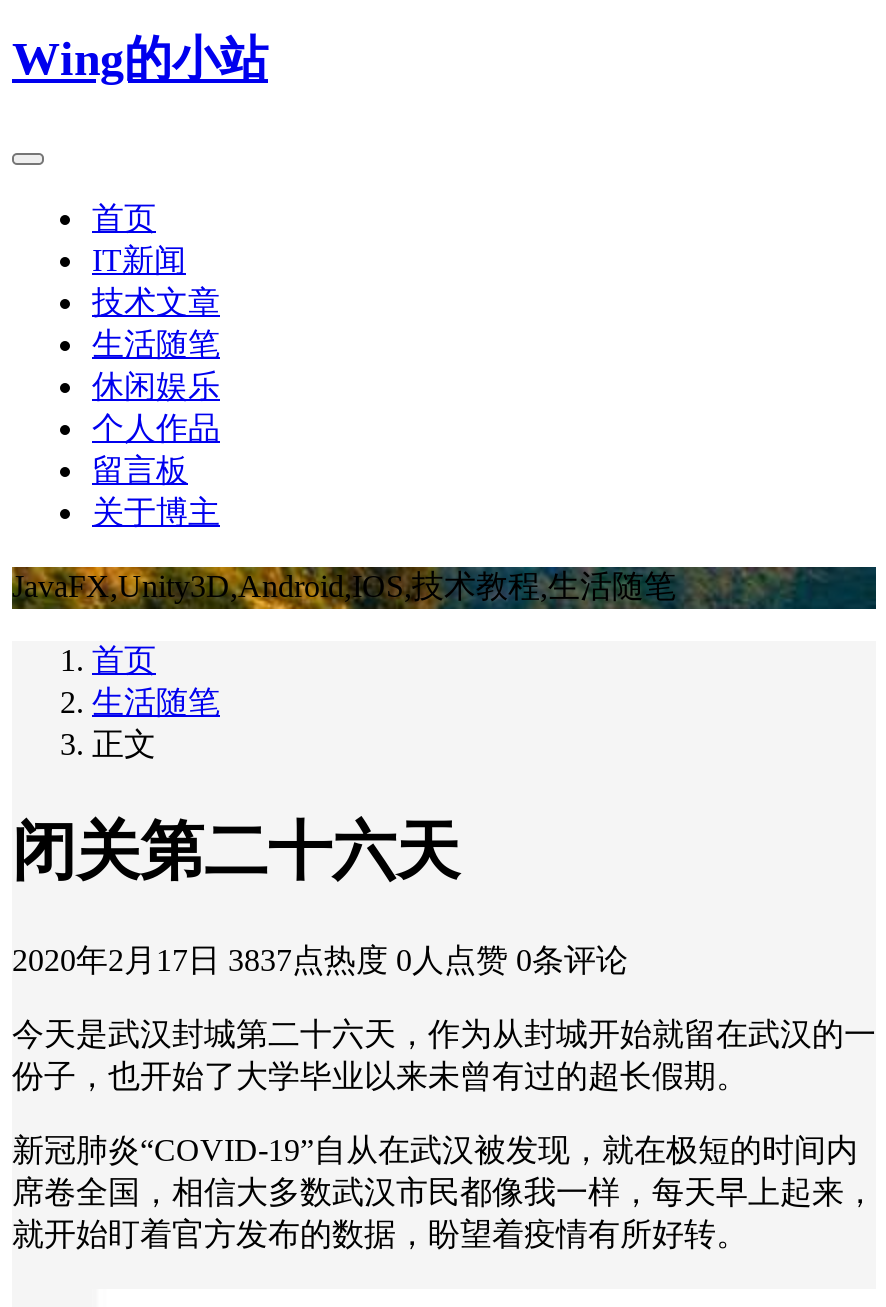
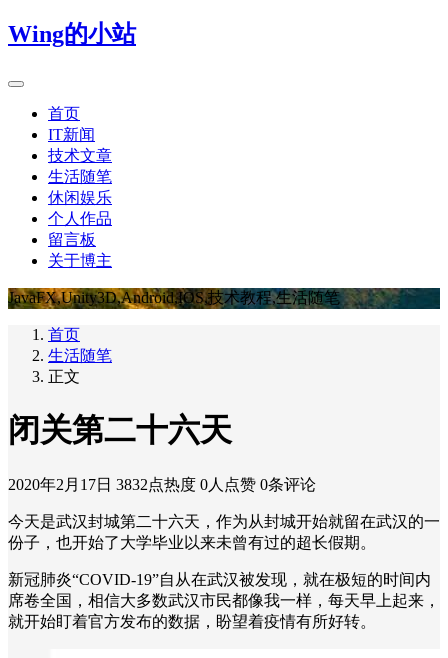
- 2020年2月17日 3837点热度 0人点赞 0条评论
+ 2020年2月17日 3832点热度 0人点赞 0条评论
